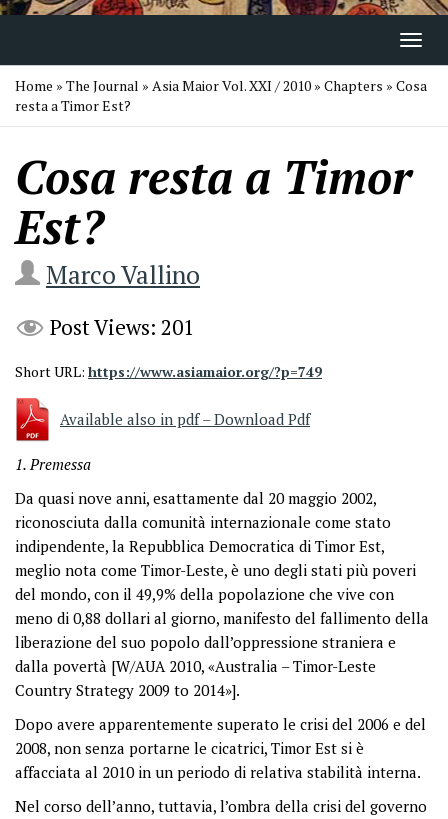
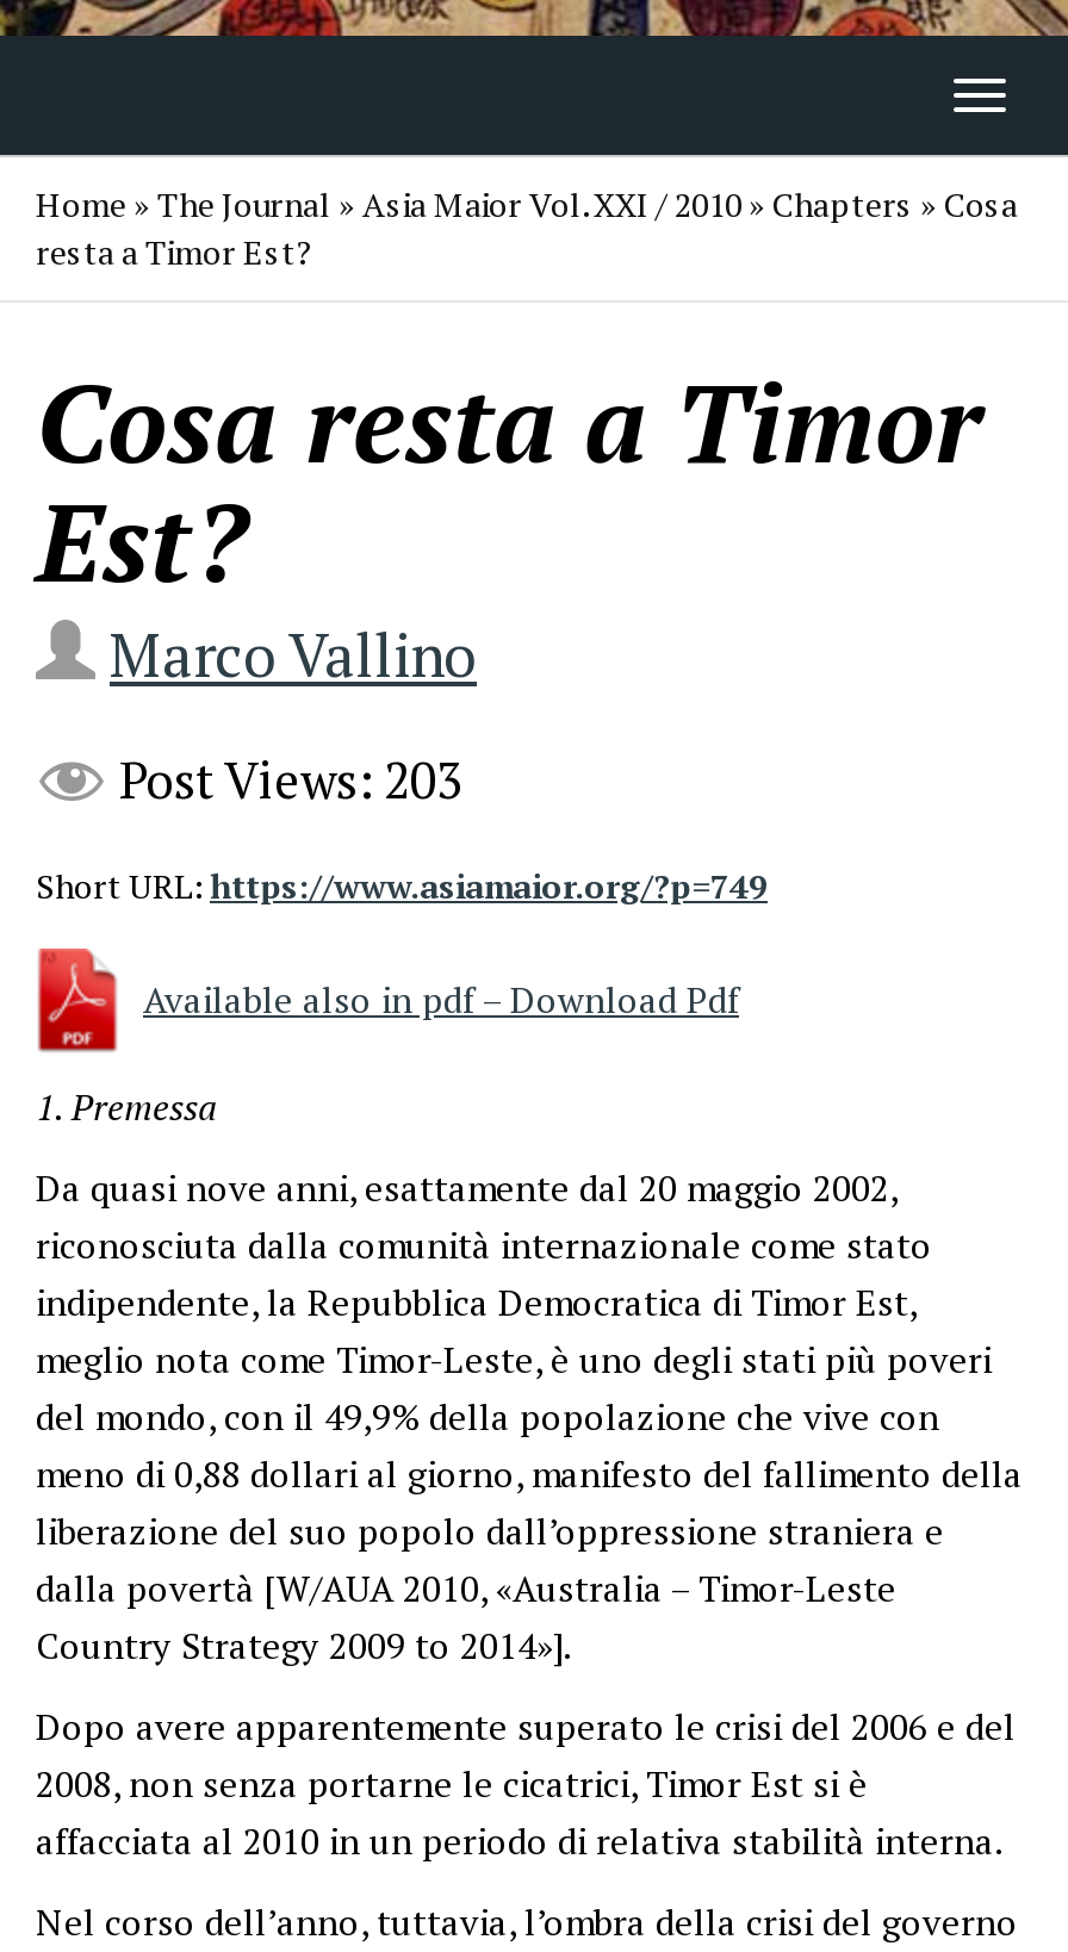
- Post Views: 201
+ Post Views: 203
